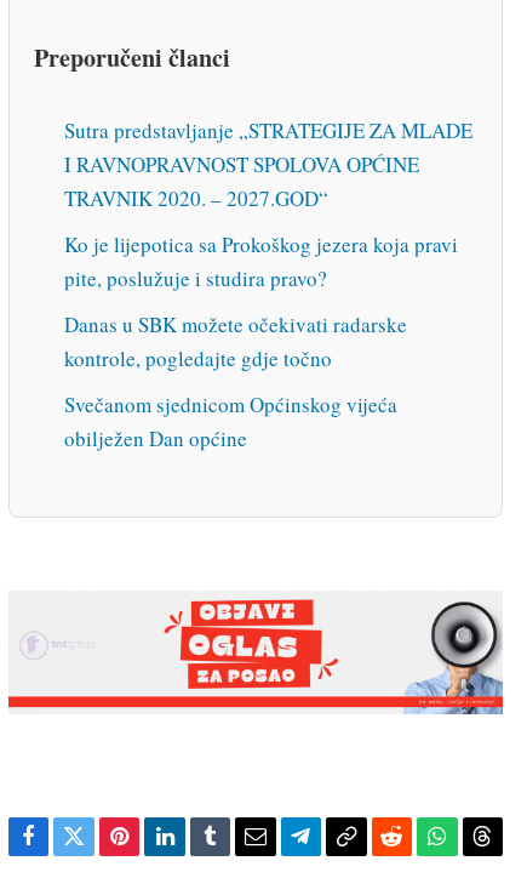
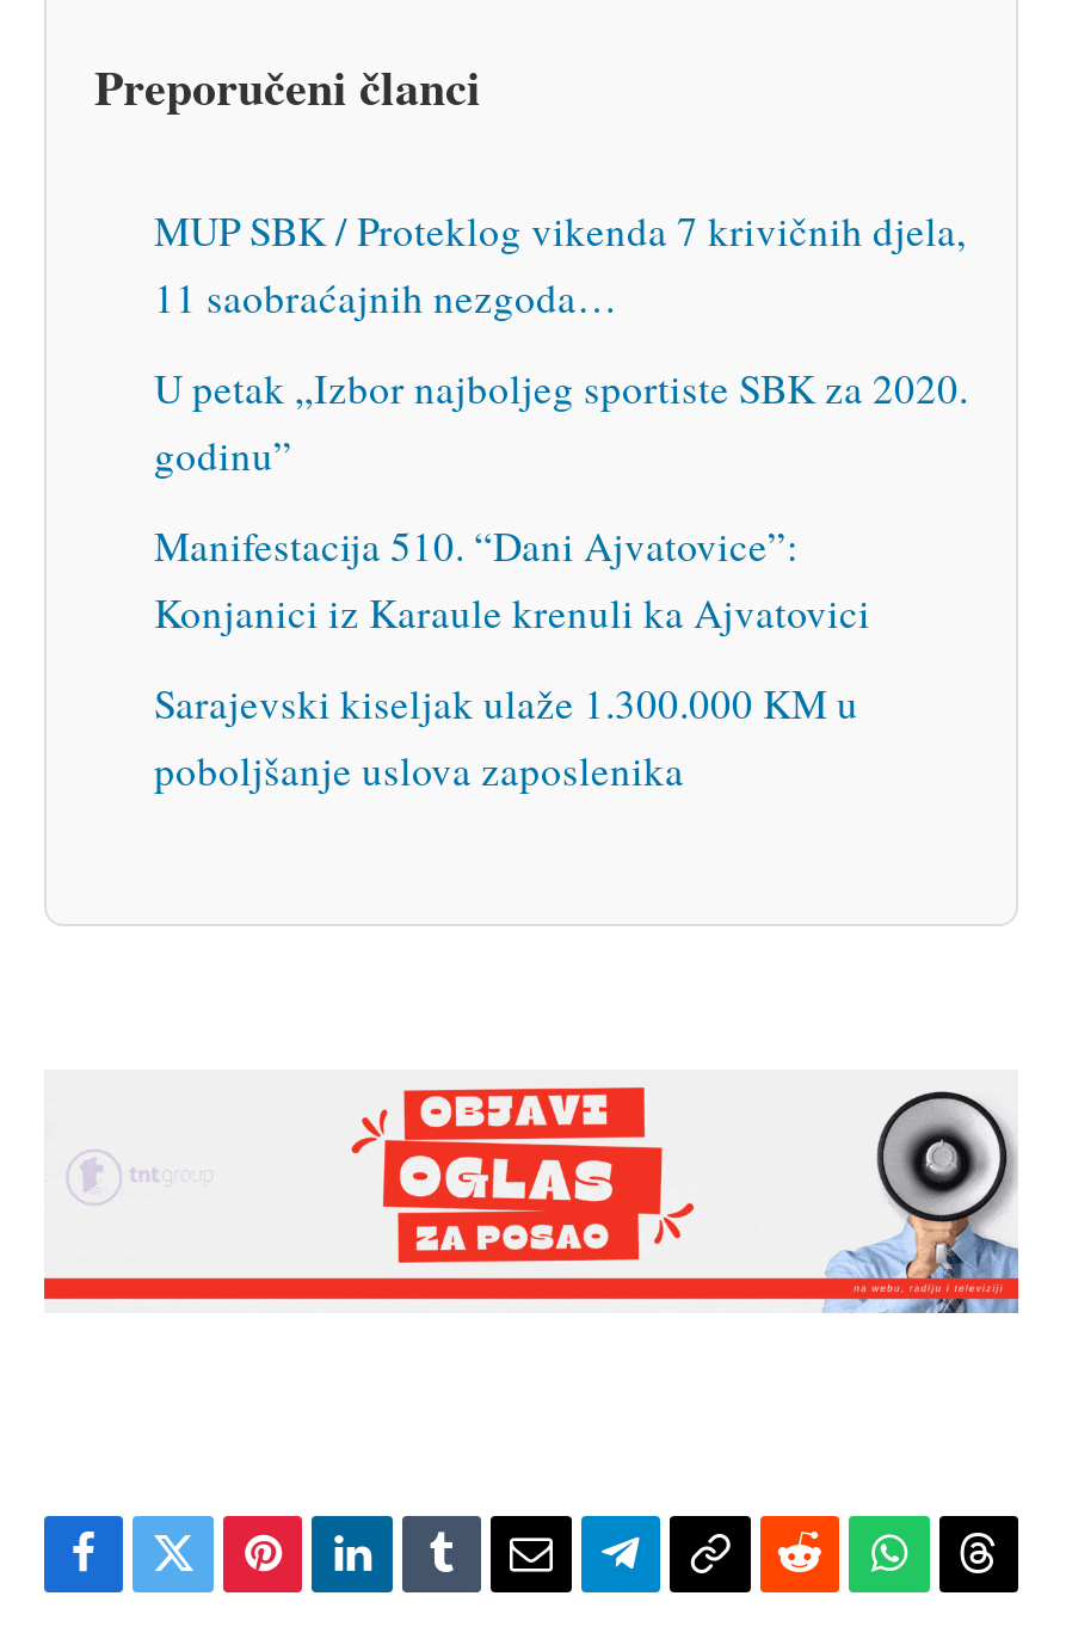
- Sutra predstavljanje „STRATEGIJE ZA MLADE
- I RAVNOPRAVNOST SPOLOVA OPĆINE
- TRAVNIK 2020. – 2027.GOD“
+ MUP SBK / Proteklog vikenda 7 krivičnih djela,
+ 11 saobraćajnih nezgoda…

- Ko je lijepotica sa Prokoškog jezera koja pravi
- pite, poslužuje i studira pravo?
+ U petak „Izbor najboljeg sportiste SBK za 2020.
+ godinu”

- Danas u SBK možete očekivati radarske
- kontrole, pogledajte gdje točno
+ Manifestacija 510. “Dani Ajvatovice”:
+ Konjanici iz Karaule krenuli ka Ajvatovici

- Svečanom sjednicom Općinskog vijeća
- obilježen Dan općine
+ Sarajevski kiseljak ulaže 1.300.000 KM u
+ poboljšanje uslova zaposlenika
